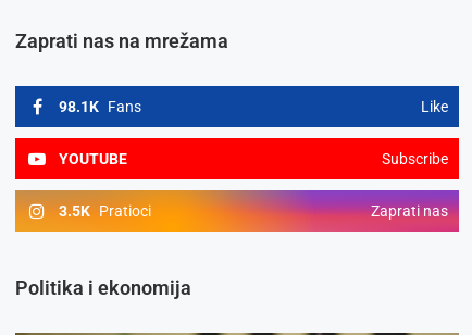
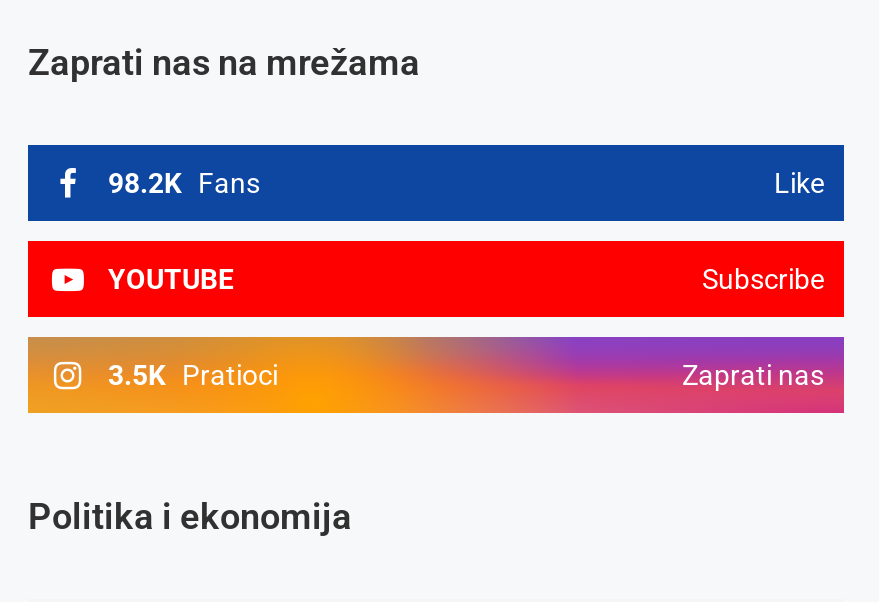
- 98.1K Fans
+ 98.2K Fans
